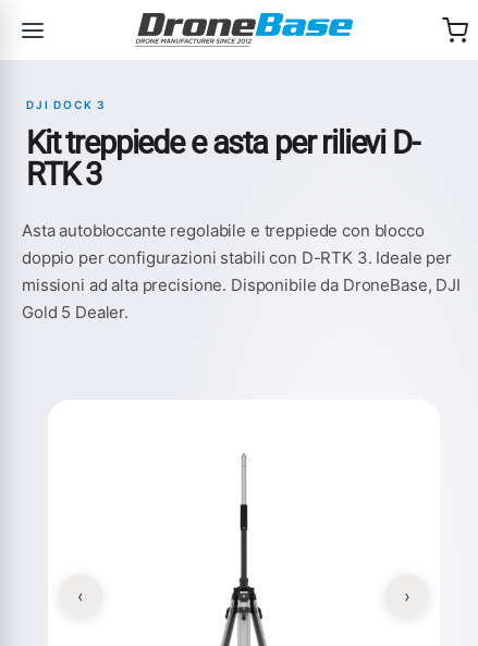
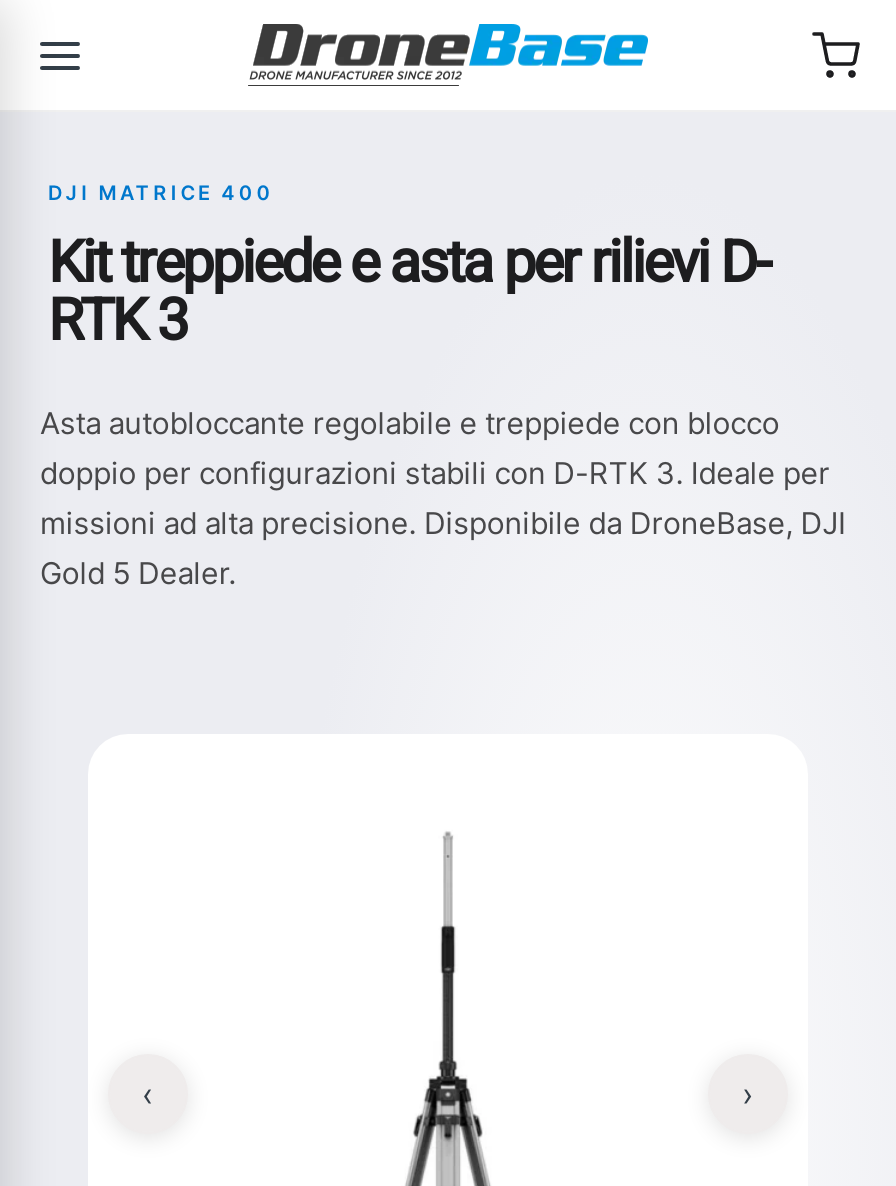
- DJI DOCK 3
+ DJI MATRICE 400
